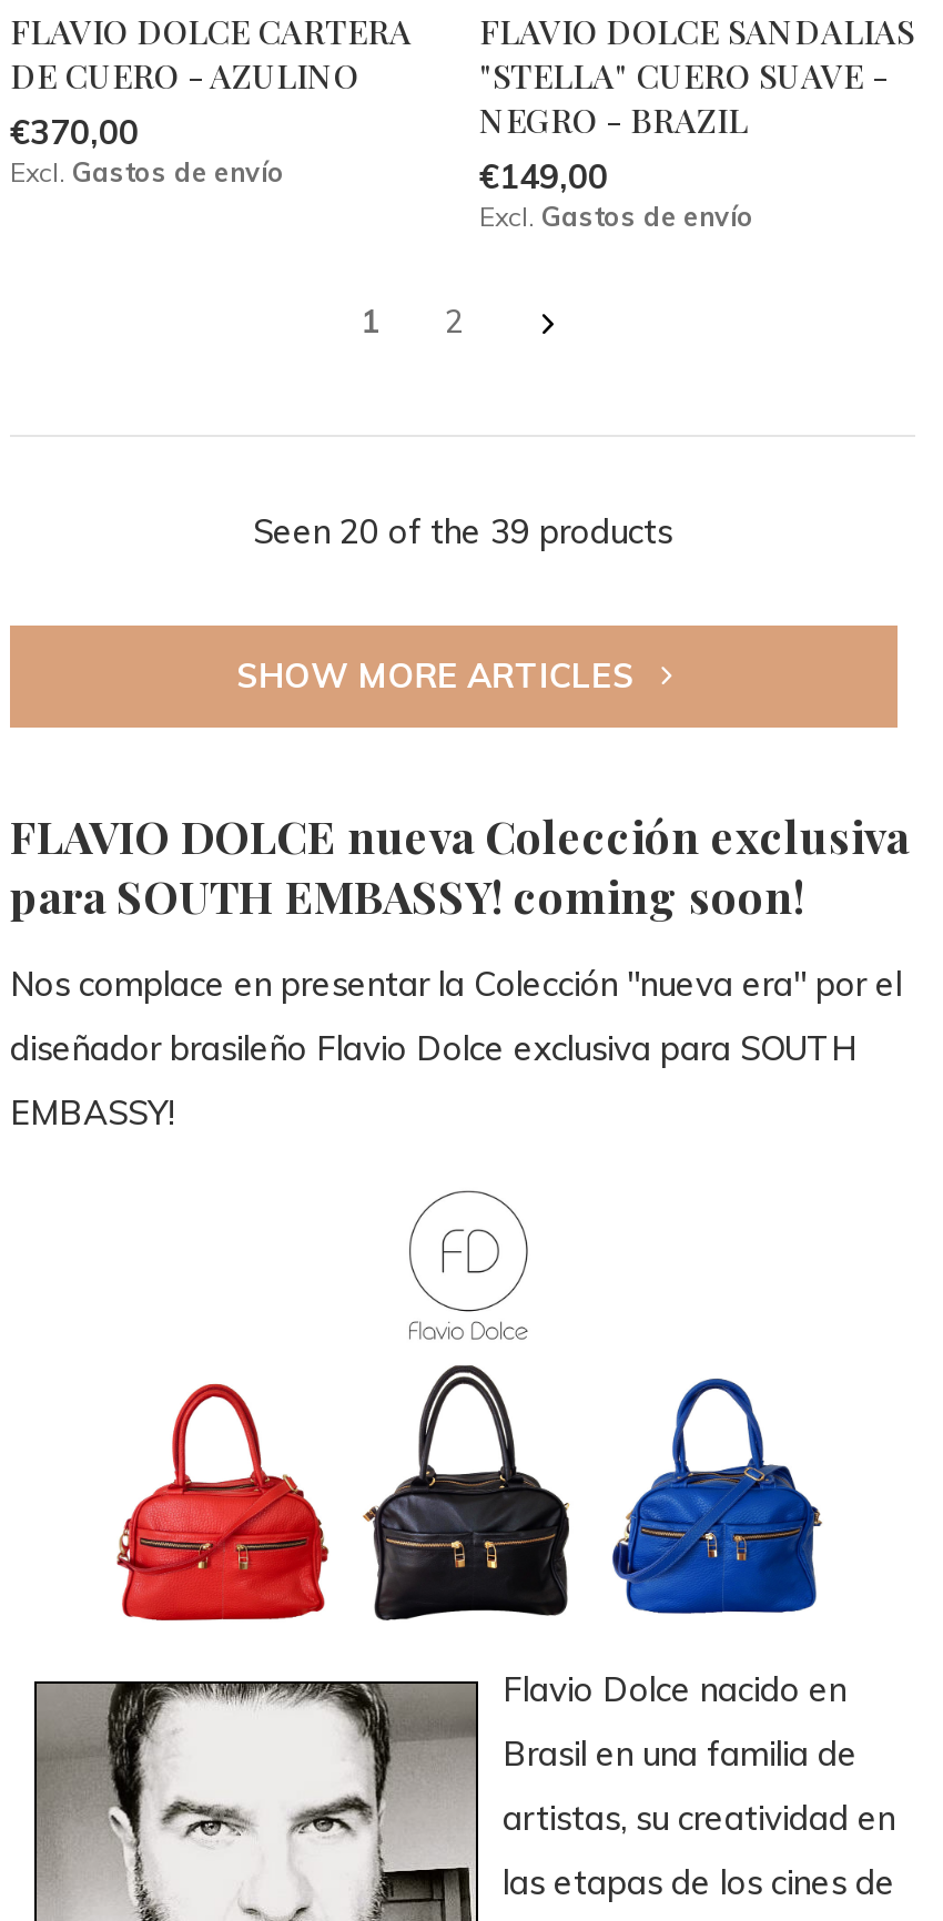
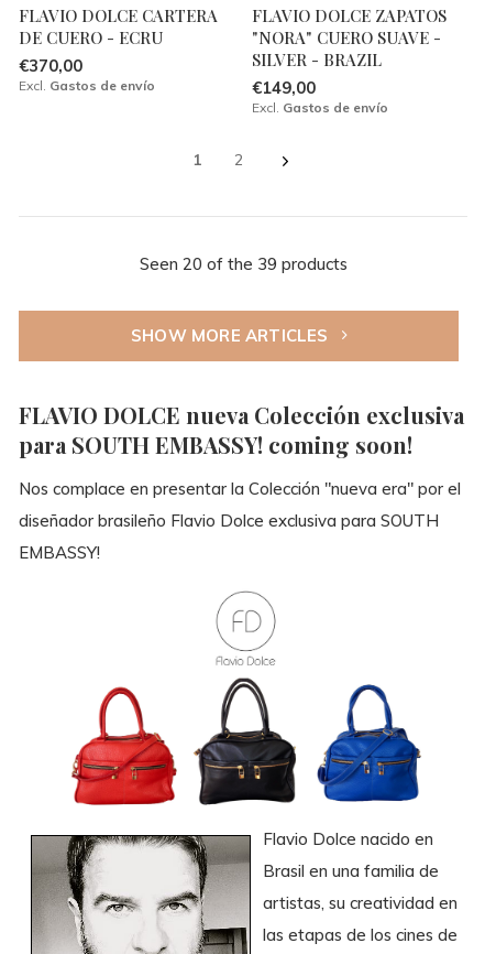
- FLAVIO DOLCE SANDALIAS
+ FLAVIO DOLCE ZAPATOS

- DE CUERO - AZULINO
+ DE CUERO - ECRU

- "STELLA" CUERO SUAVE -
+ "NORA" CUERO SUAVE -

- NEGRO - BRAZIL
+ SILVER - BRAZIL
